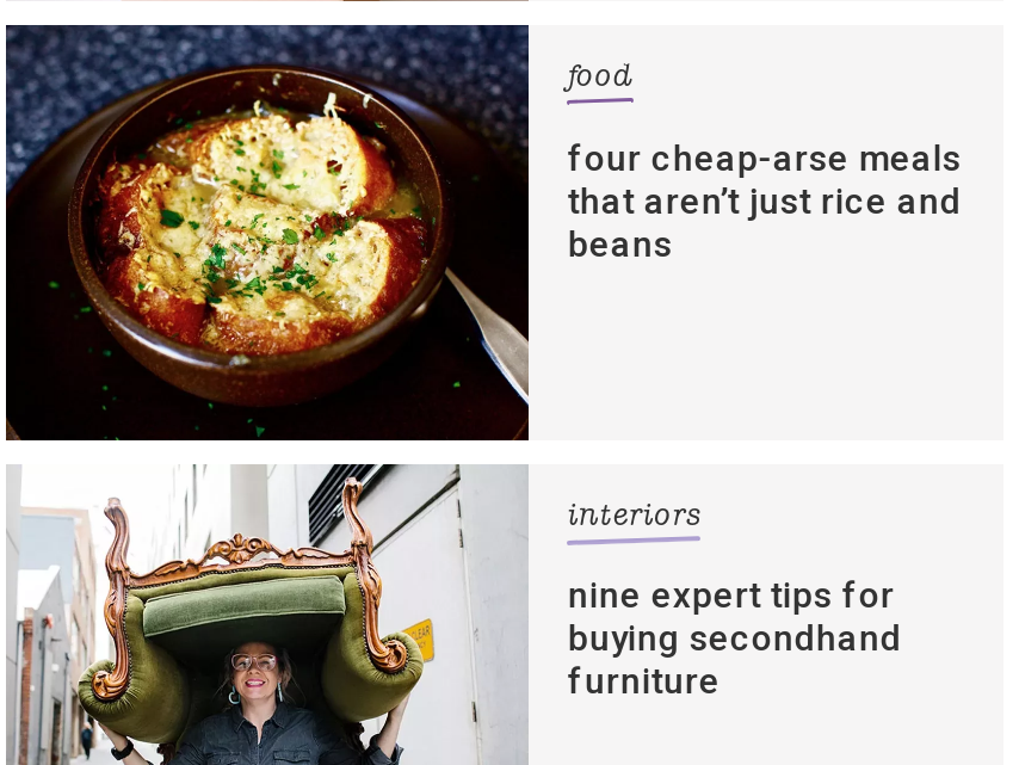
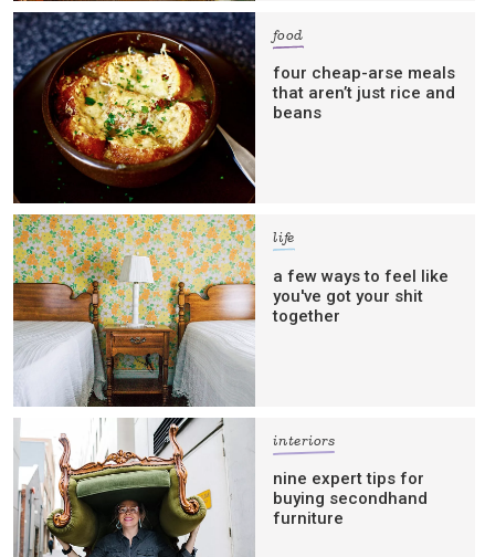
+ [image]
+ life
+ a few ways to feel like
+ you've got your shit
+ together
